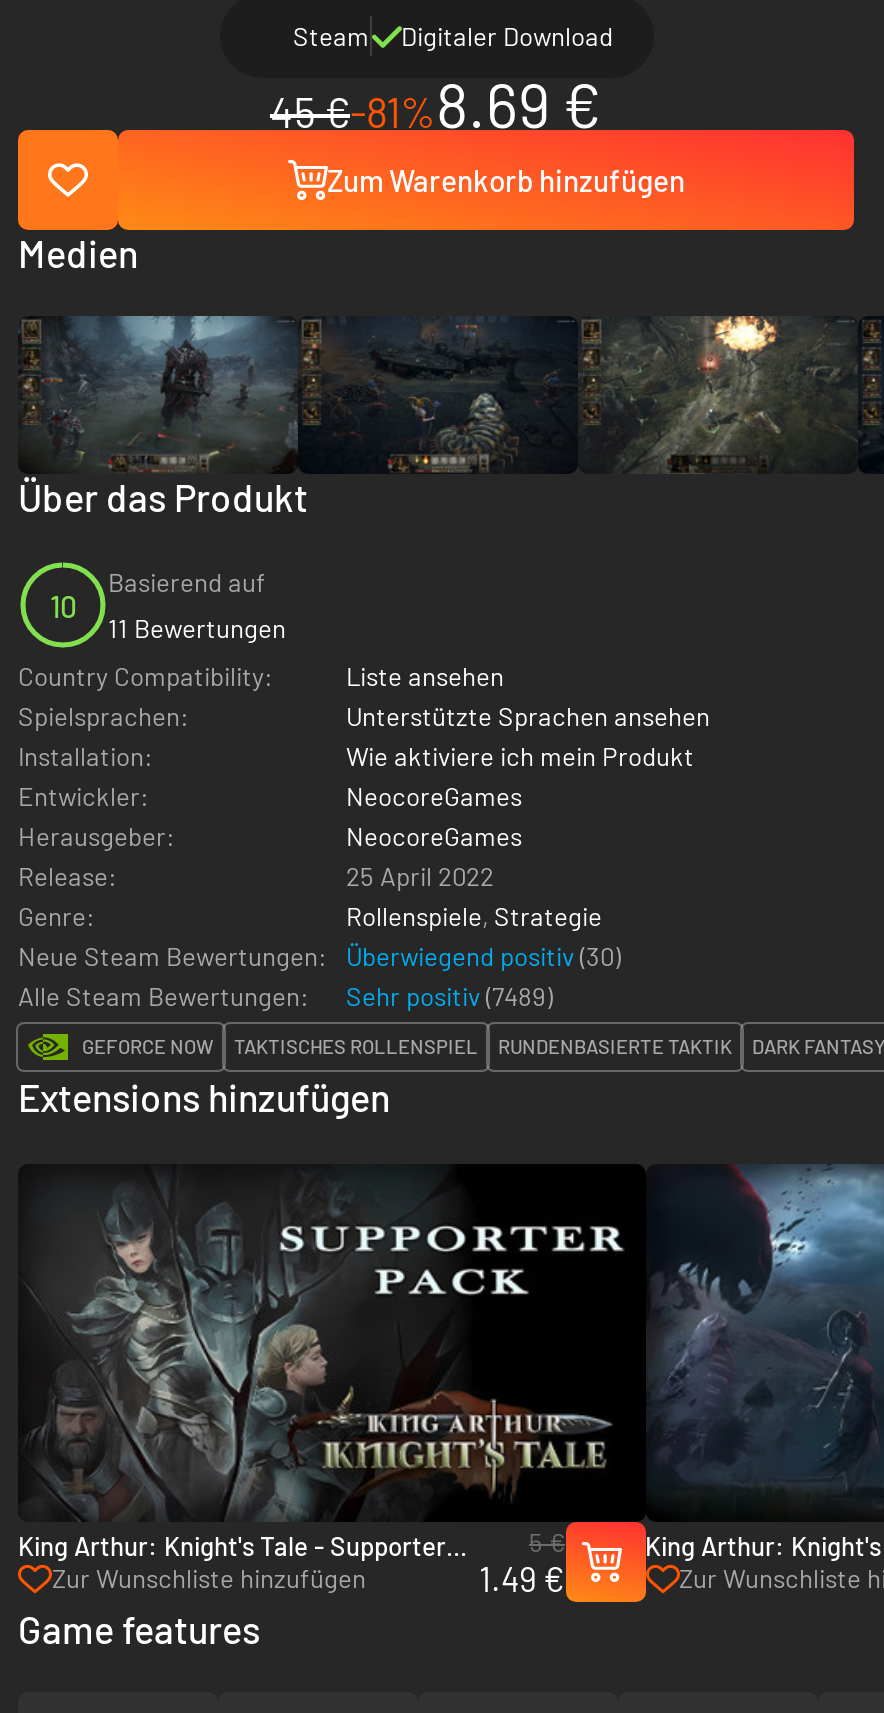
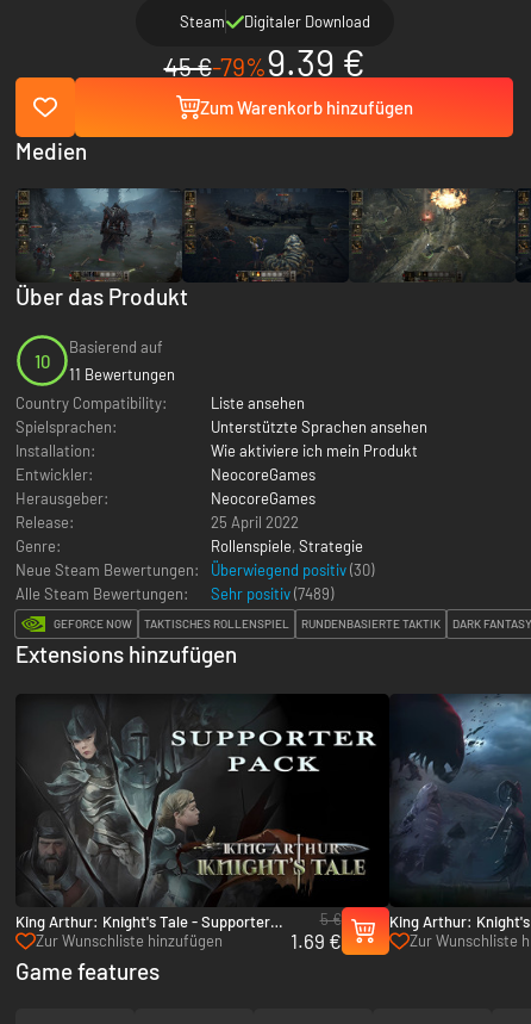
- 45 €-81%8.69 €
+ 45 €-79%9.39 €

- 1.49 €
+ 1.69 €
